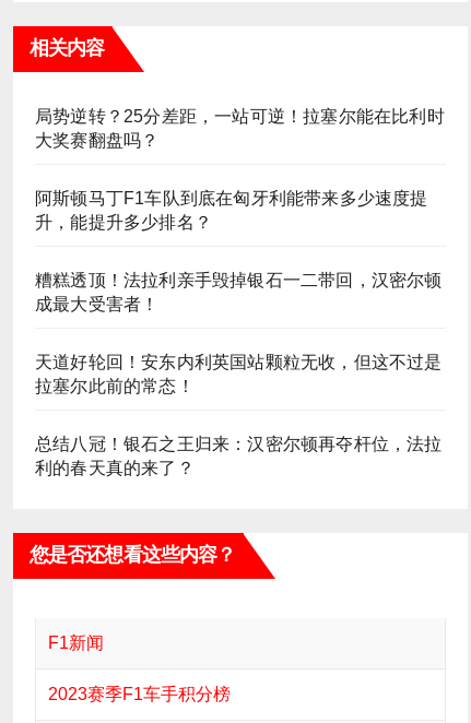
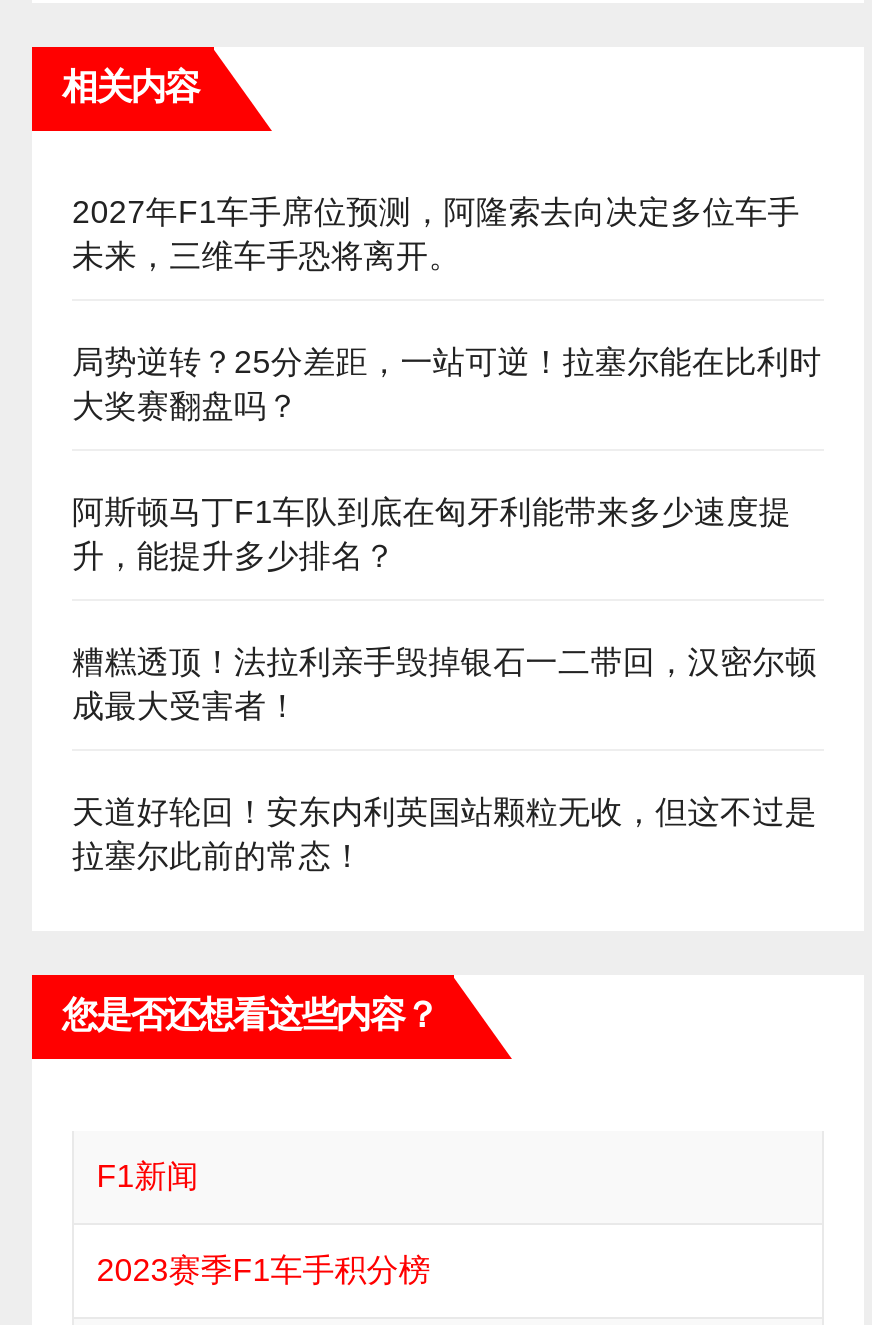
+ 2027年F1车手席位预测，阿隆索去向决定多位车手
+ 未来，三维车手恐将离开。

moved down: 局势逆转？25分差距，一站可逆！拉塞尔能在比利时 | 大奖赛翻盘吗？ | 阿斯顿马丁F1车队到底在匈牙利能带来多少速度提 | 升，能提升多少排名？ | 糟糕透顶！法拉利亲手毁掉银石一二带回，汉密尔顿 | 成最大受害者！ | 天道好轮回！安东内利英国站颗粒无收，但这不过是 | 拉塞尔此前的常态！

- 总结八冠！银石之王归来：汉密尔顿再夺杆位，法拉
- 利的春天真的来了？
